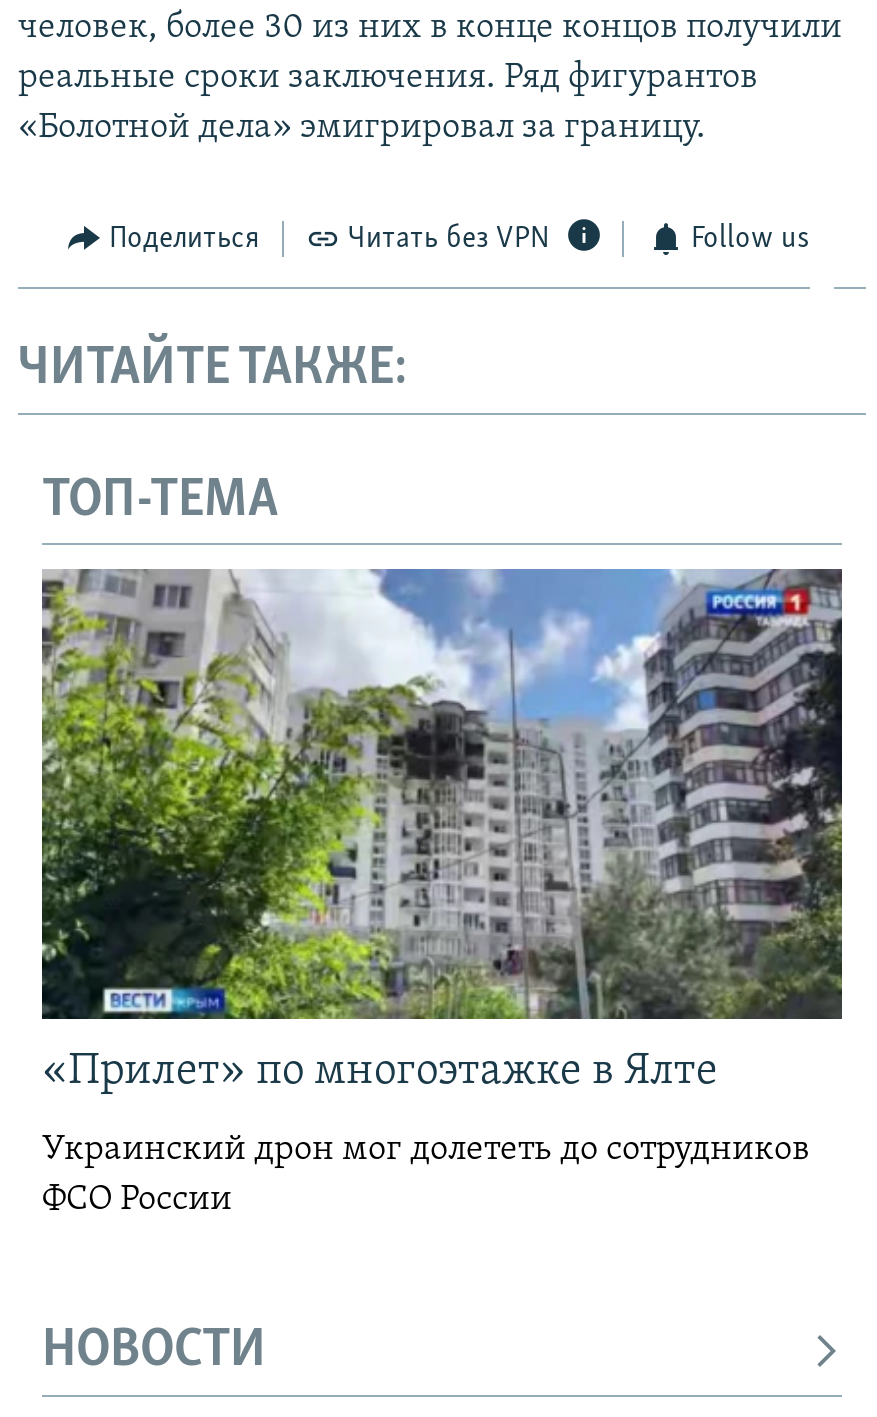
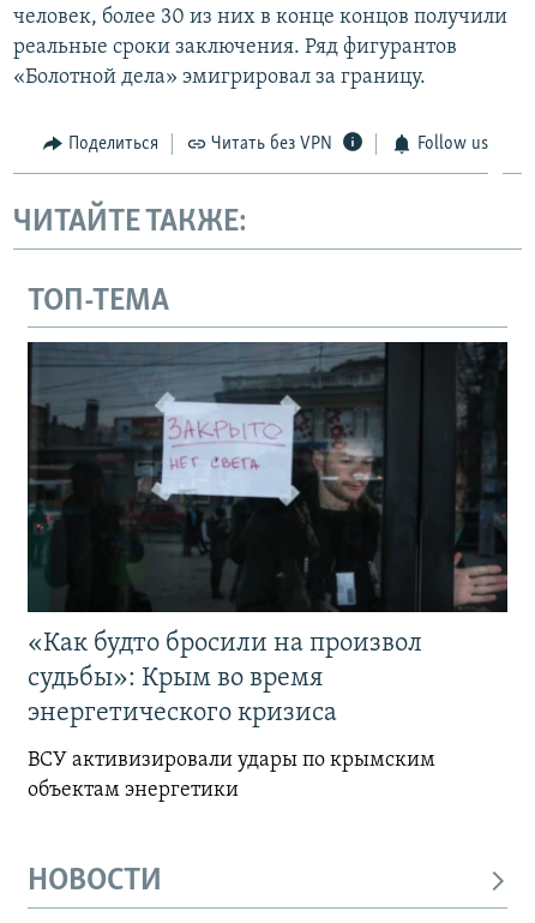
- [image]
- «Прилет» по многоэтажке в Ялте
+ [image]
+ «Как будто бросили на произвол
+ судьбы»: Крым во время
+ энергетического кризиса

- Украинский дрон мог долететь до сотрудников
- ФСО России
+ ВСУ активизировали удары по крымским
+ объектам энергетики
